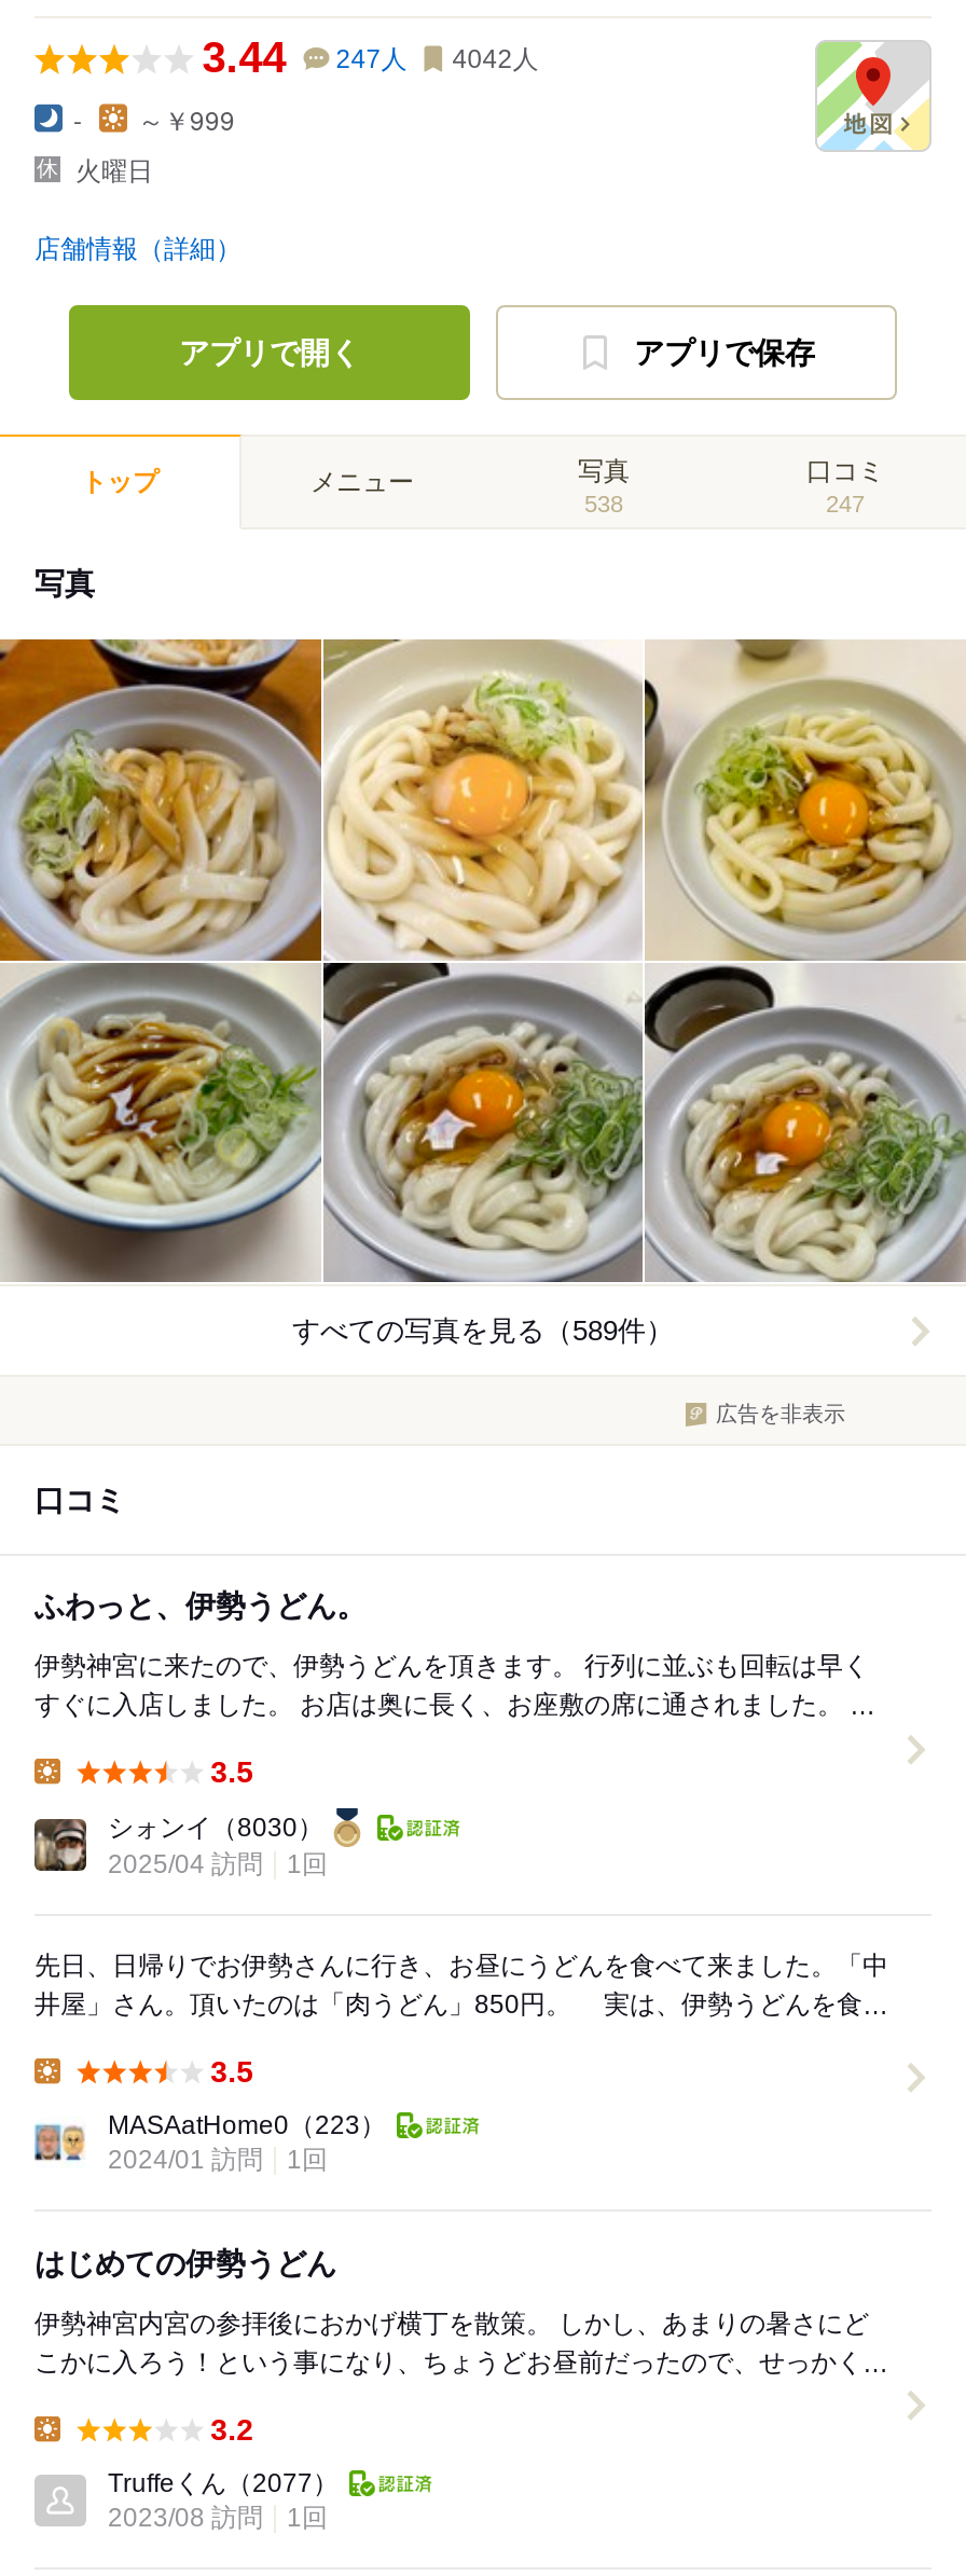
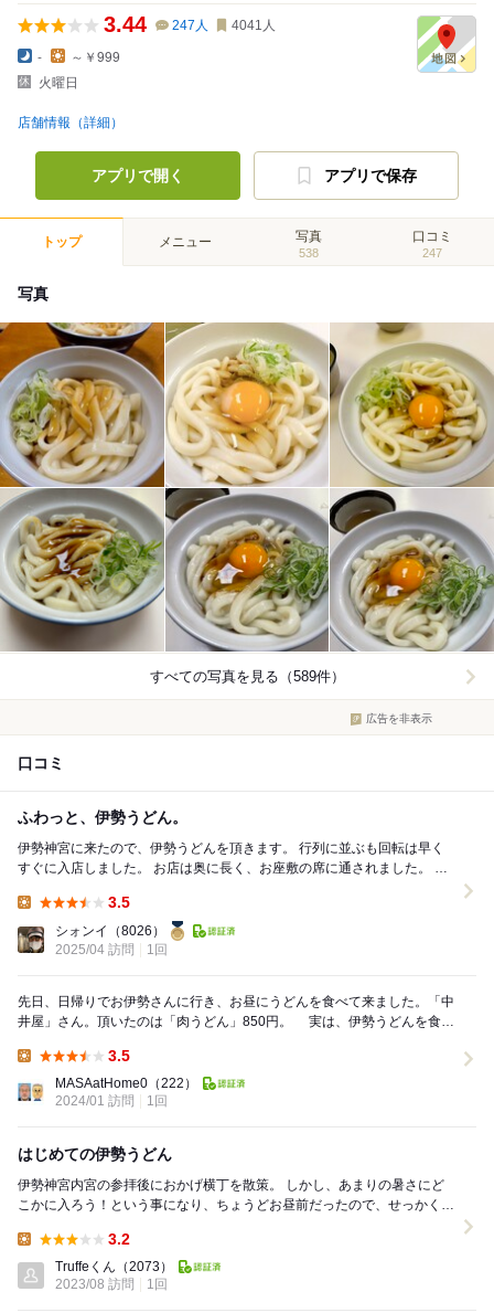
- 3.44 247人 4042人
+ 3.44 247人 4041人

- シォンイ（8030）
+ シォンイ（8026）

- MASAatHome0（223）
+ MASAatHome0（222）

- Truffeくん（2077）
+ Truffeくん（2073）
